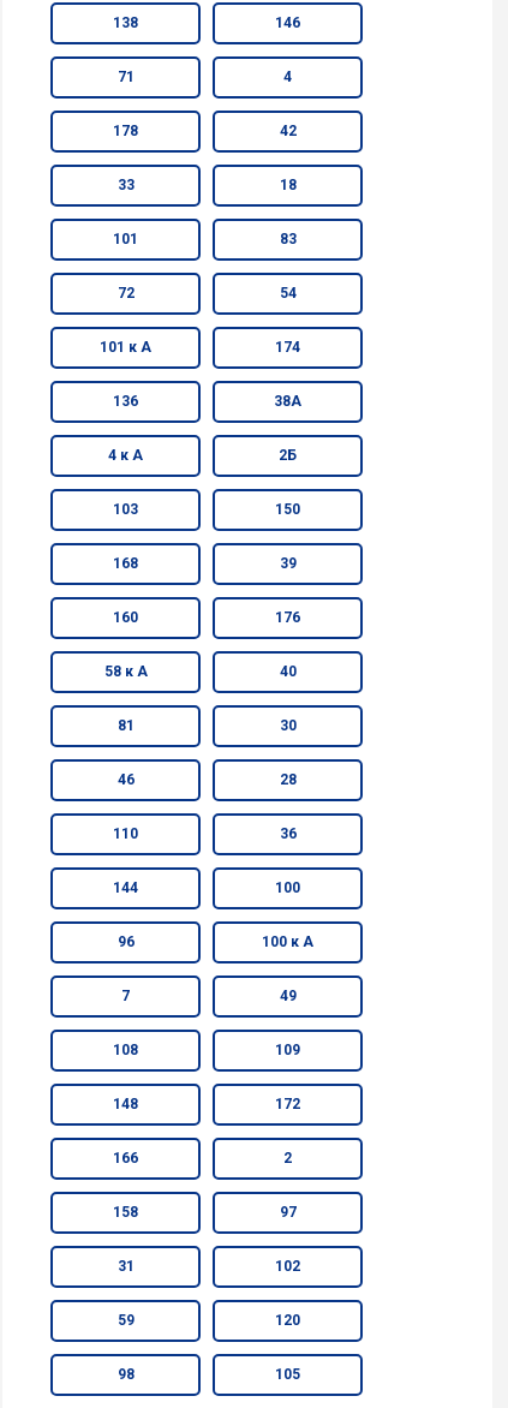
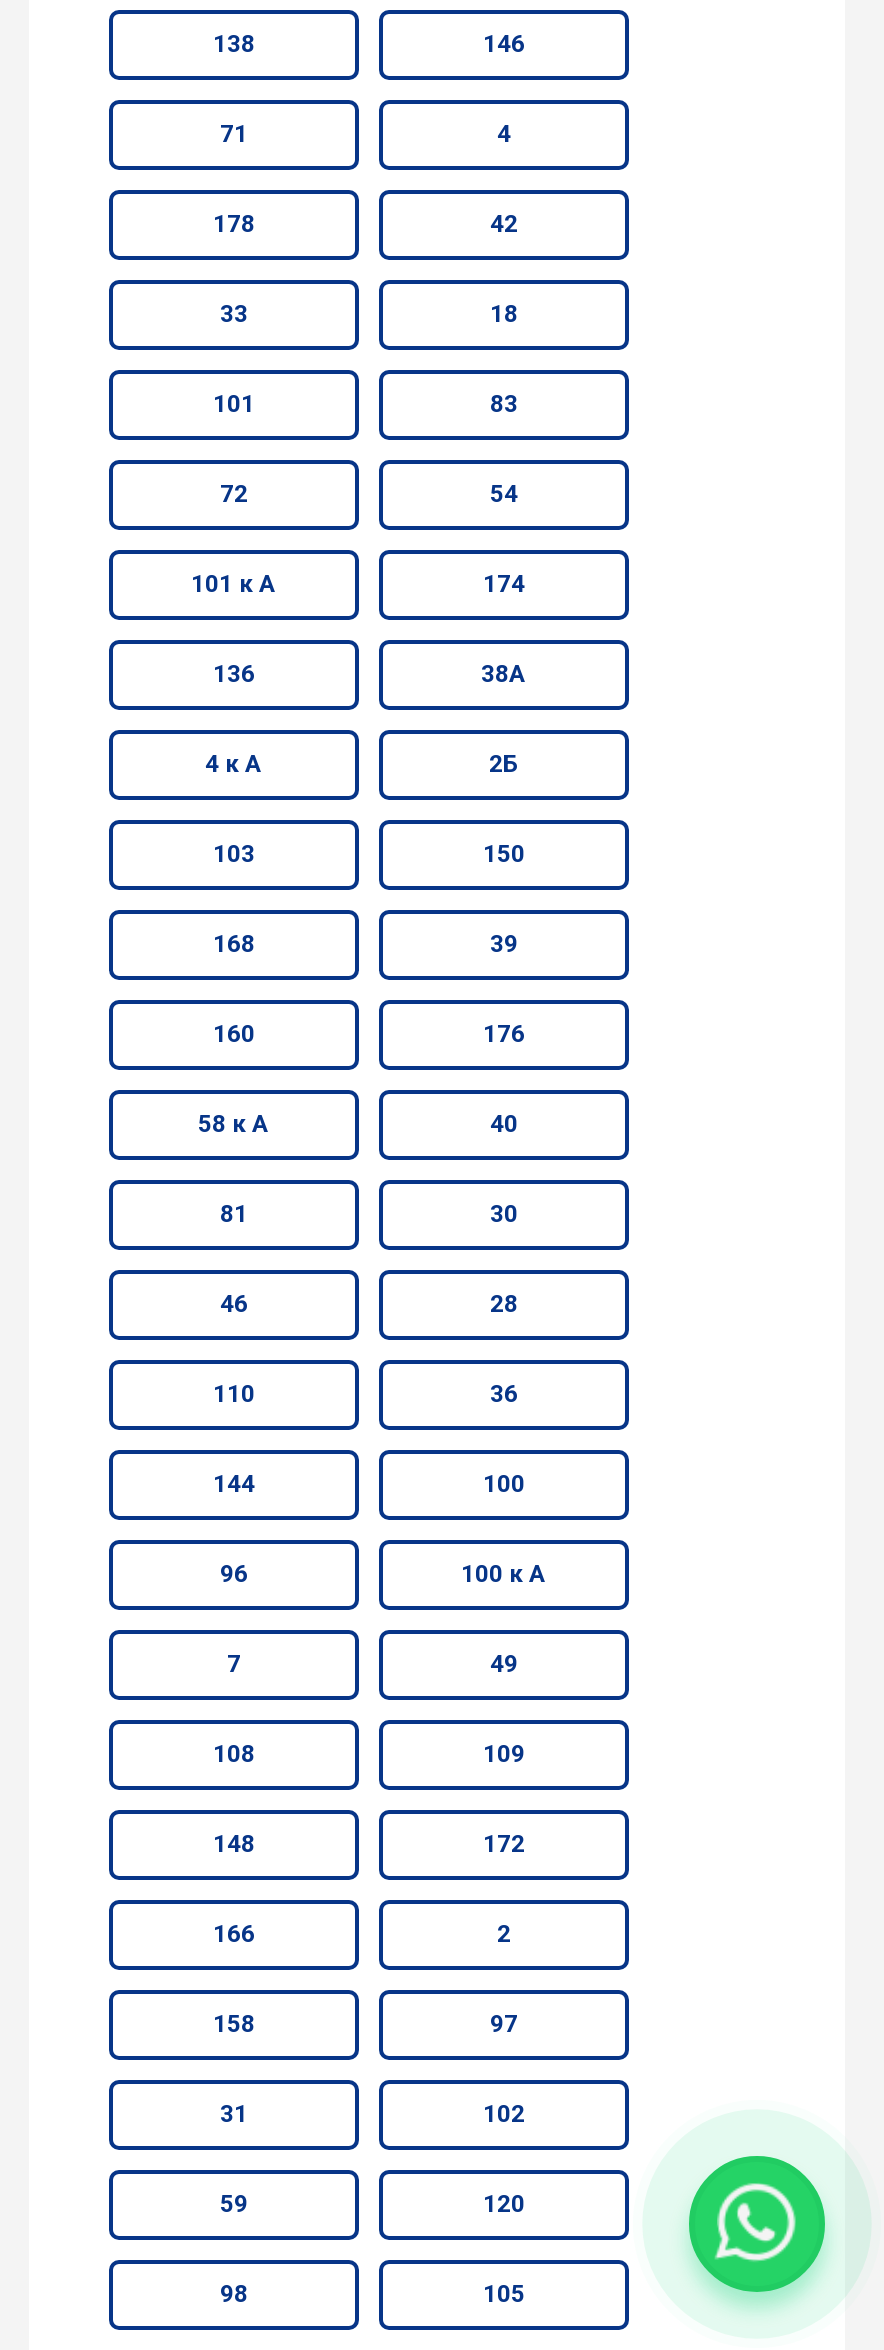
+ [image]
